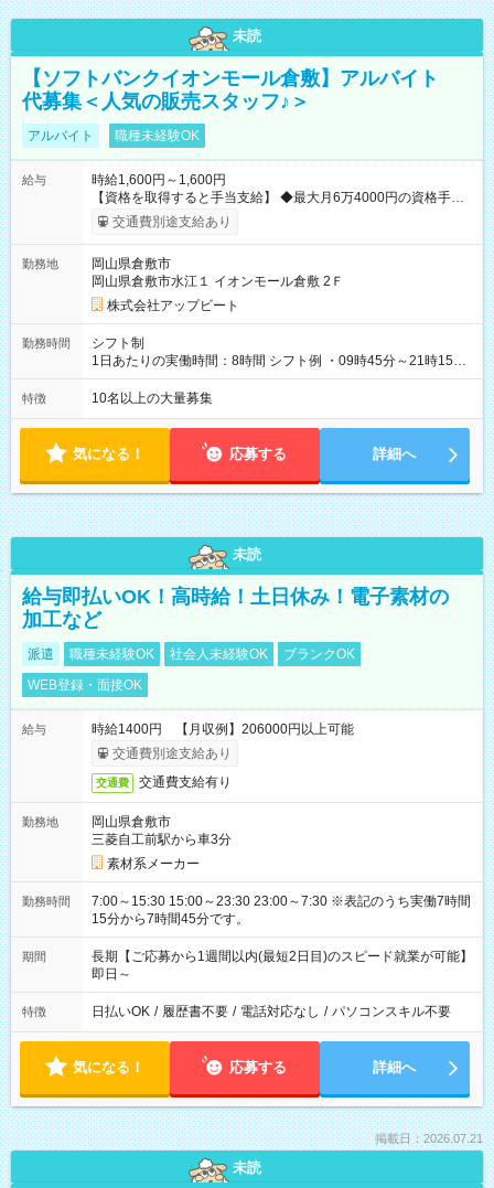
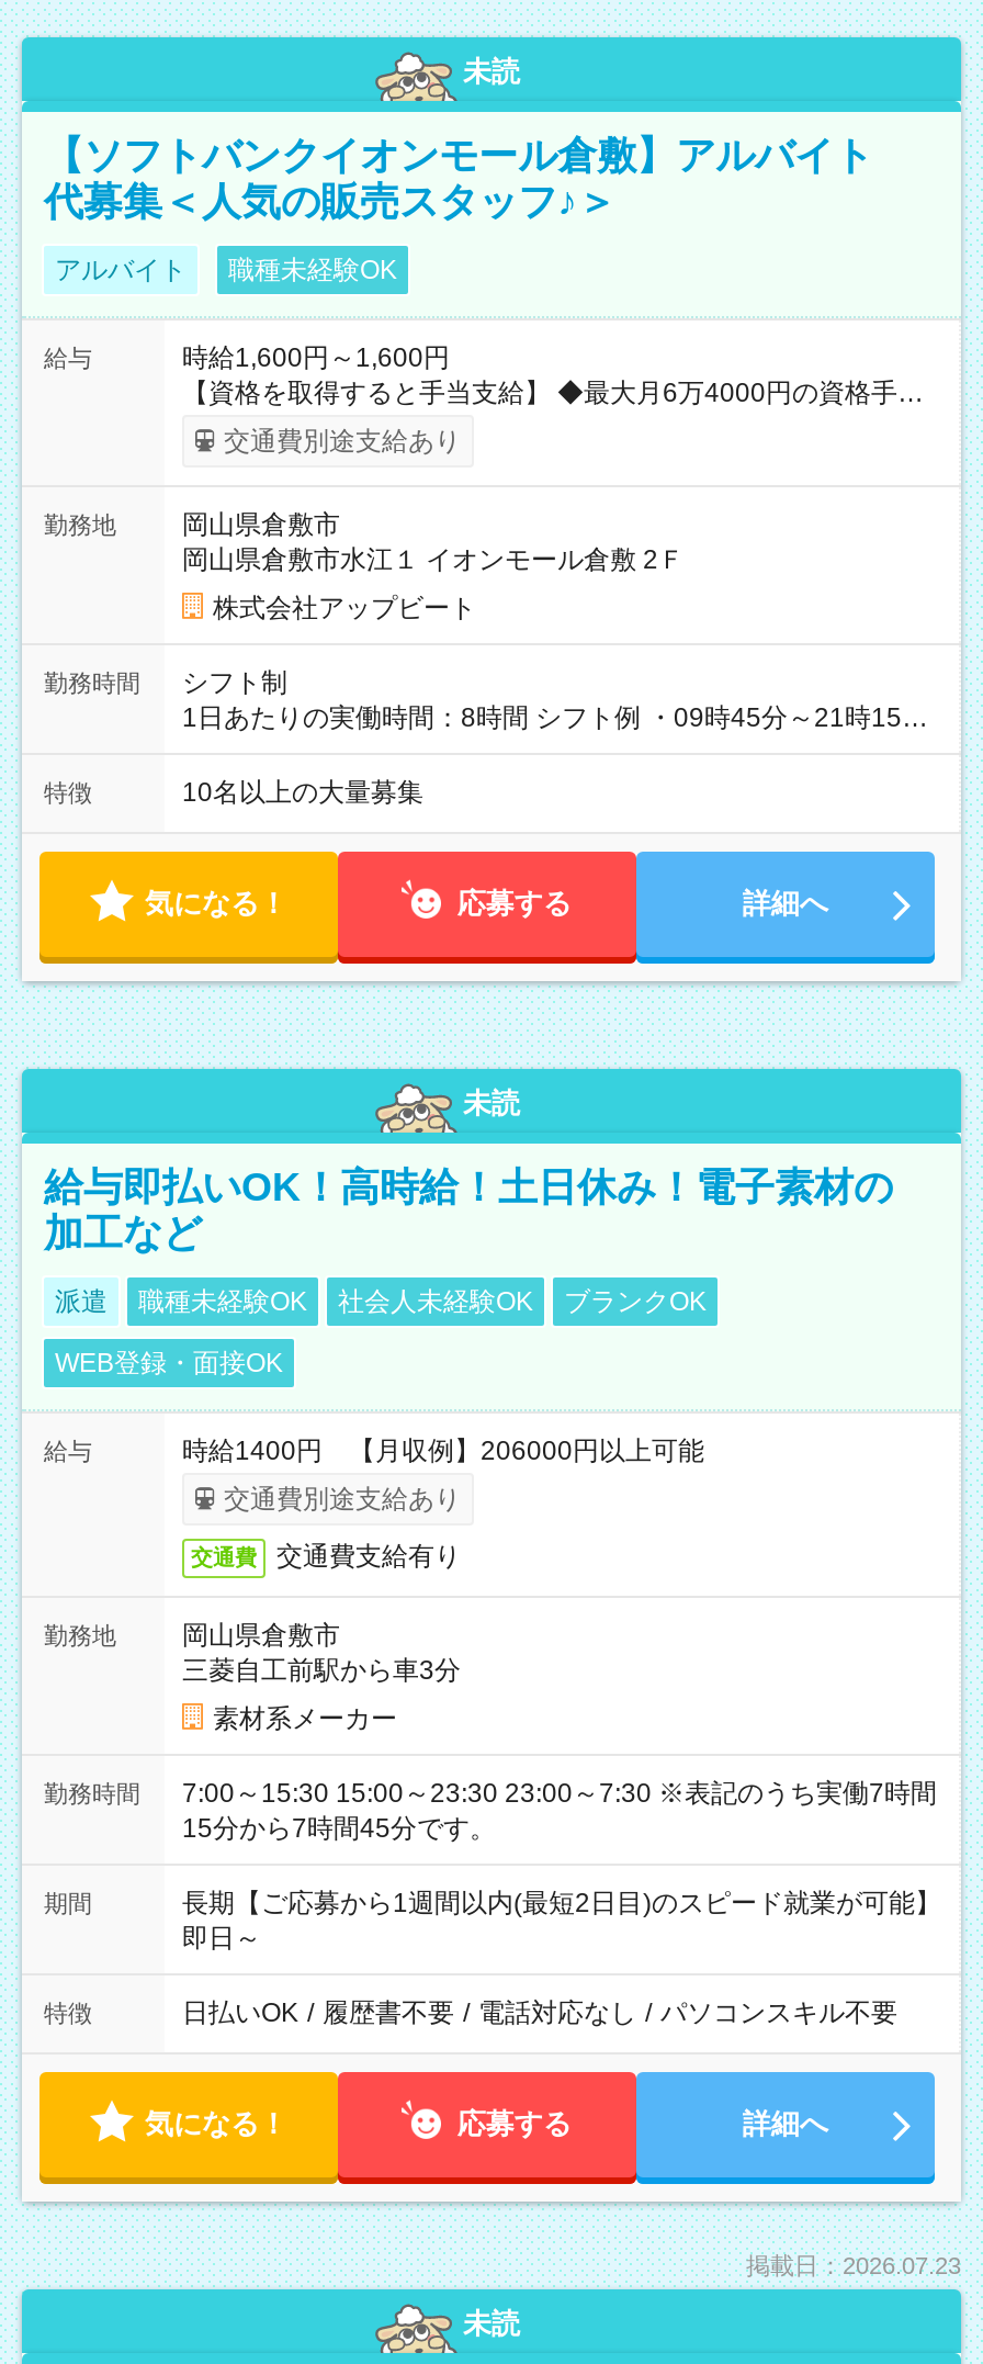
- 掲載日：2026.07.21
+ 掲載日：2026.07.23
